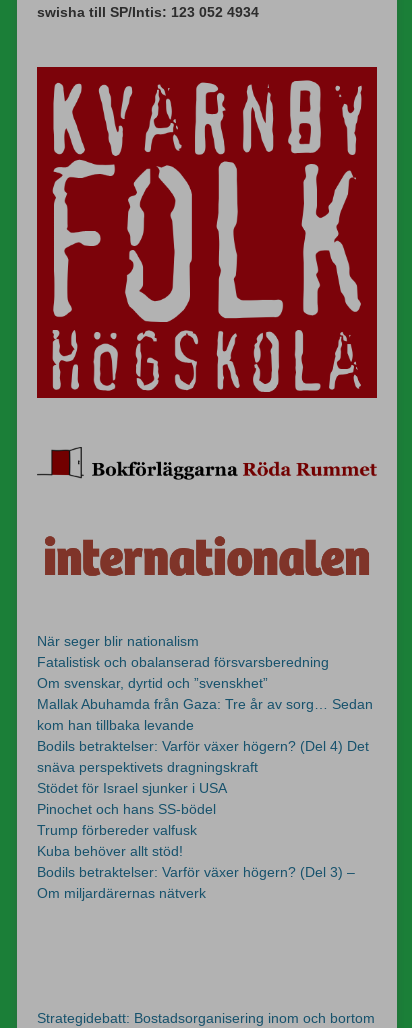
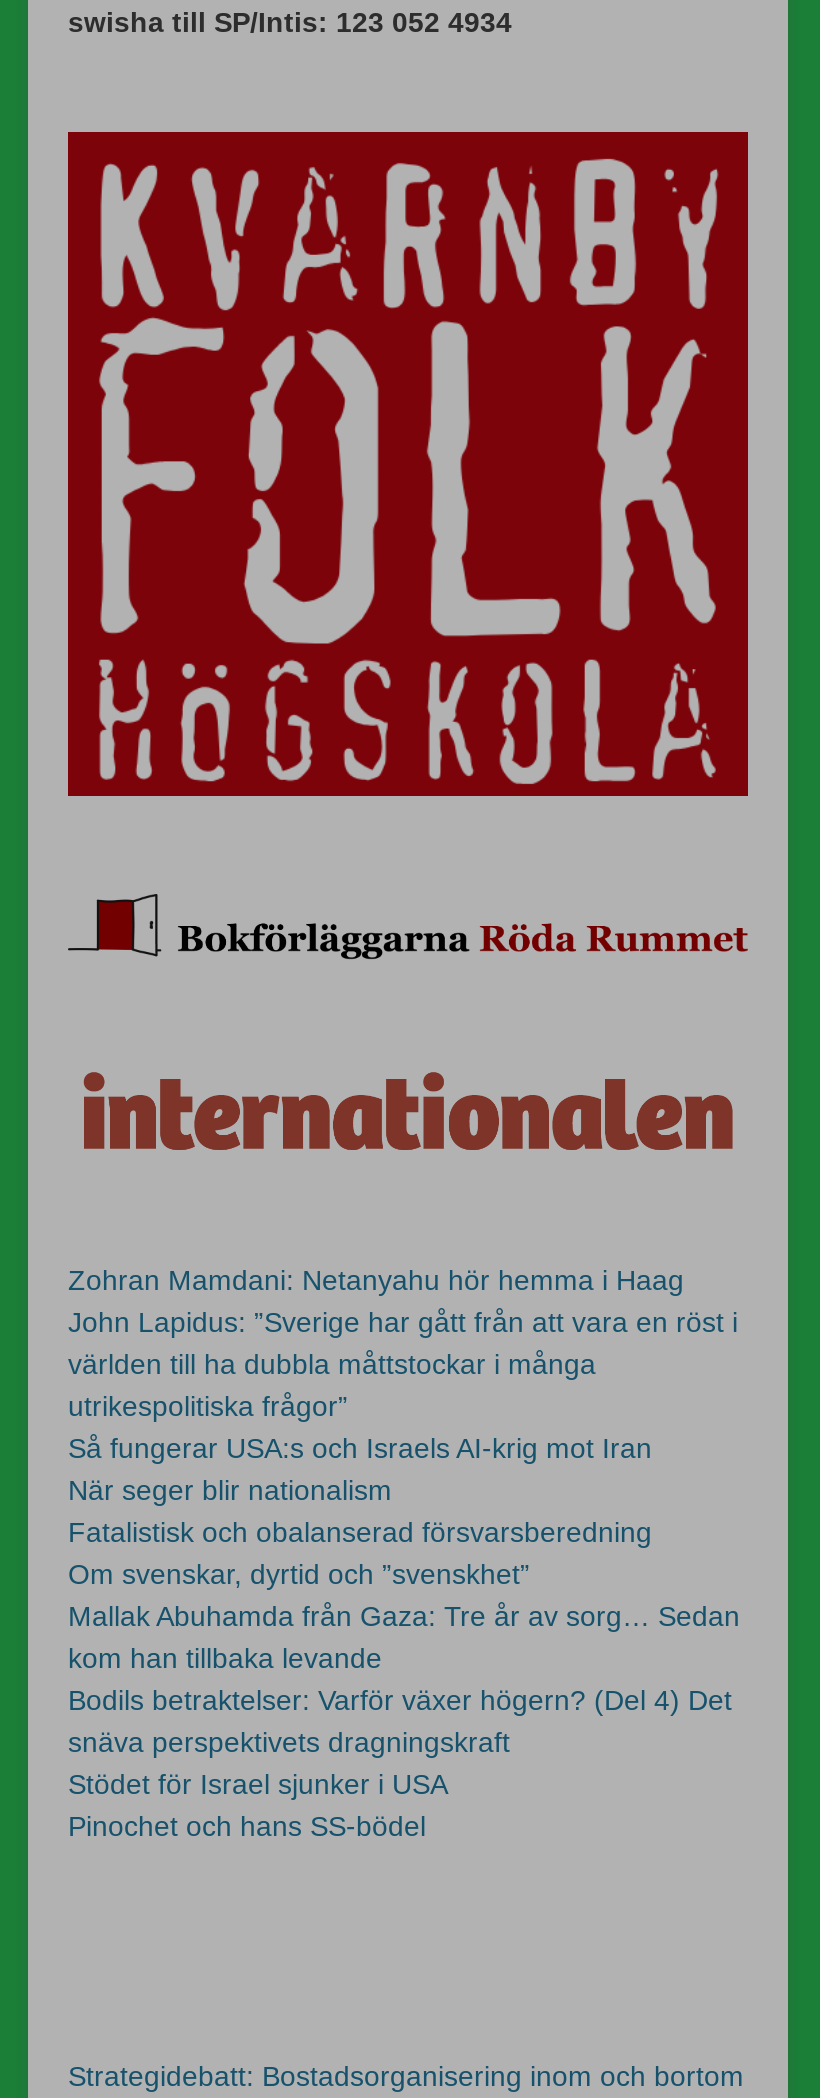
+ Zohran Mamdani: Netanyahu hör hemma i Haag
+ John Lapidus: ”Sverige har gått från att vara en röst i
+ världen till ha dubbla måttstockar i många
+ utrikespolitiska frågor”
+ Så fungerar USA:s och Israels AI-krig mot Iran

moved down: När seger blir nationalism | Fatalistisk och obalanserad försvarsberedning | Om svenskar, dyrtid och ”svenskhet” | ... | Stödet för Israel sjunker i USA | Pinochet och hans SS-bödel

- Trump förbereder valfusk
- Kuba behöver allt stöd!
- Bodils betraktelser: Varför växer högern? (Del 3) –
- Om miljardärernas nätverk
